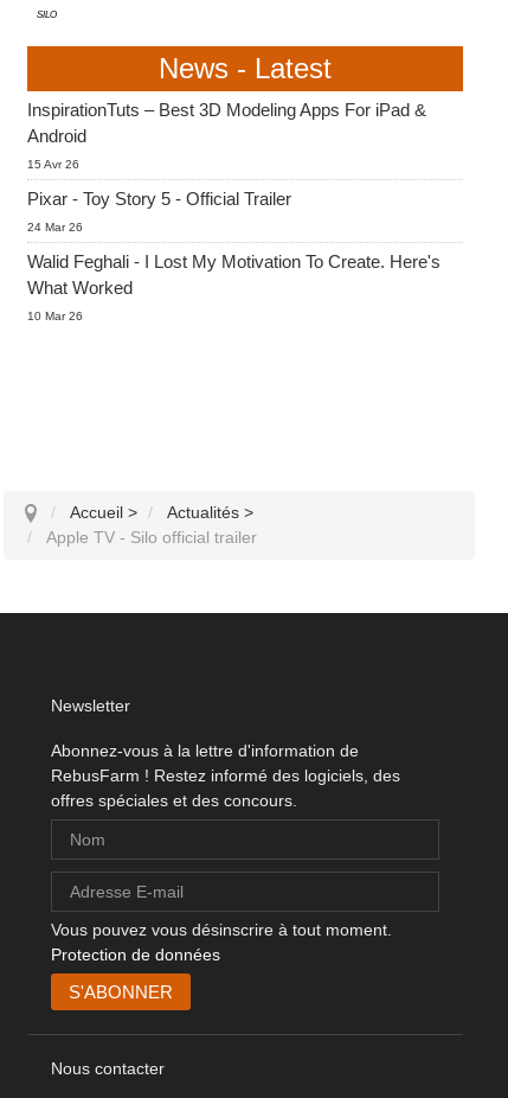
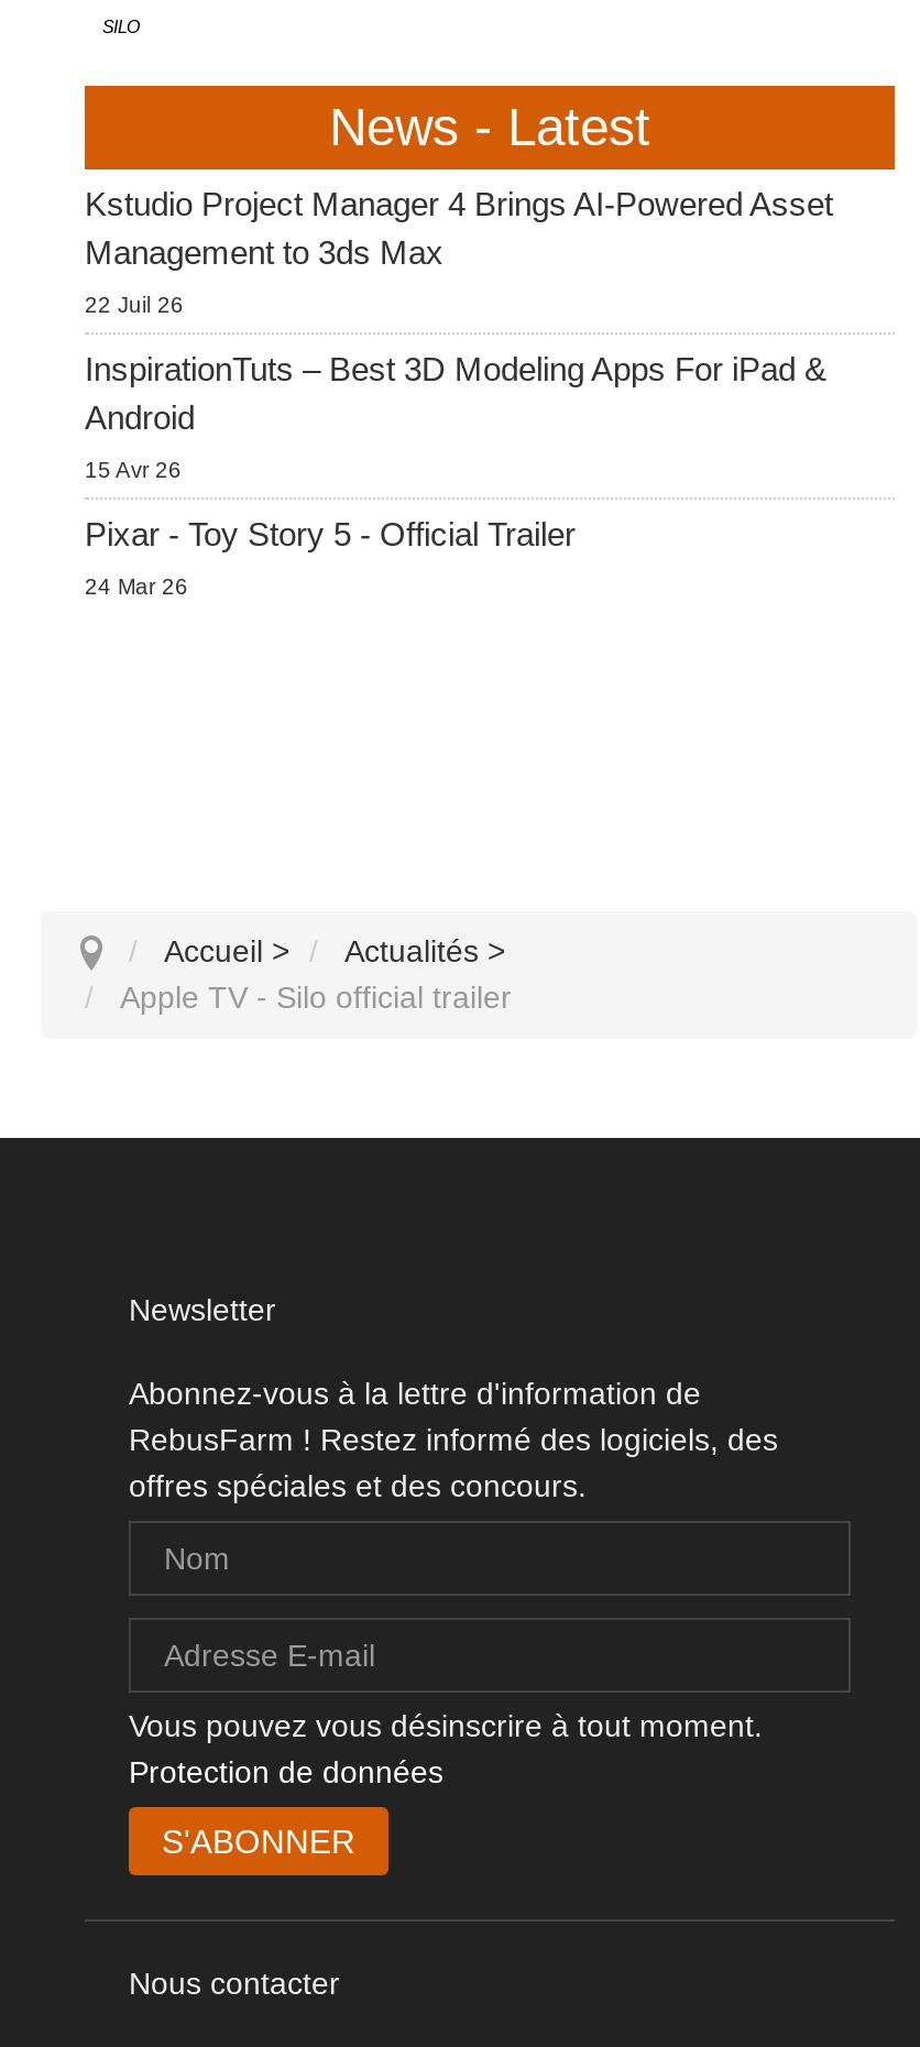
+ Kstudio Project Manager 4 Brings AI-Powered Asset
+ Management to 3ds Max
+ 22 Juil 26

moved down: InspirationTuts – Best 3D Modeling Apps For iPad & | Android | 15 Avr 26 | Pixar - Toy Story 5 - Official Trailer | 24 Mar 26

- Walid Feghali - I Lost My Motivation To Create. Here's
- What Worked
- 10 Mar 26
